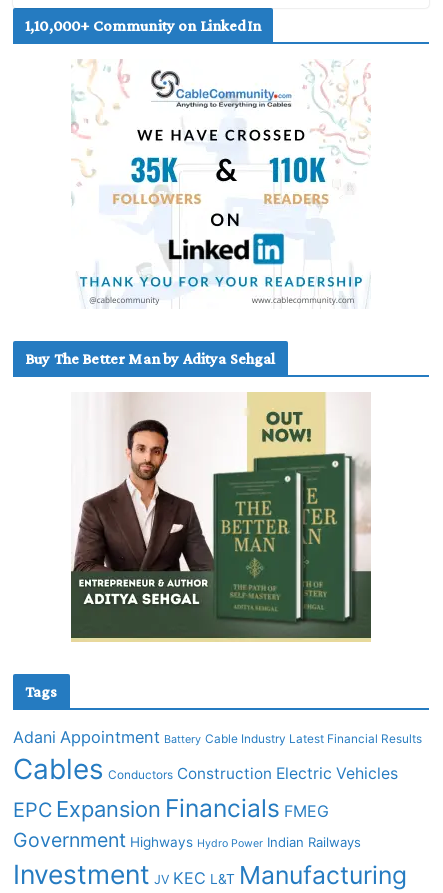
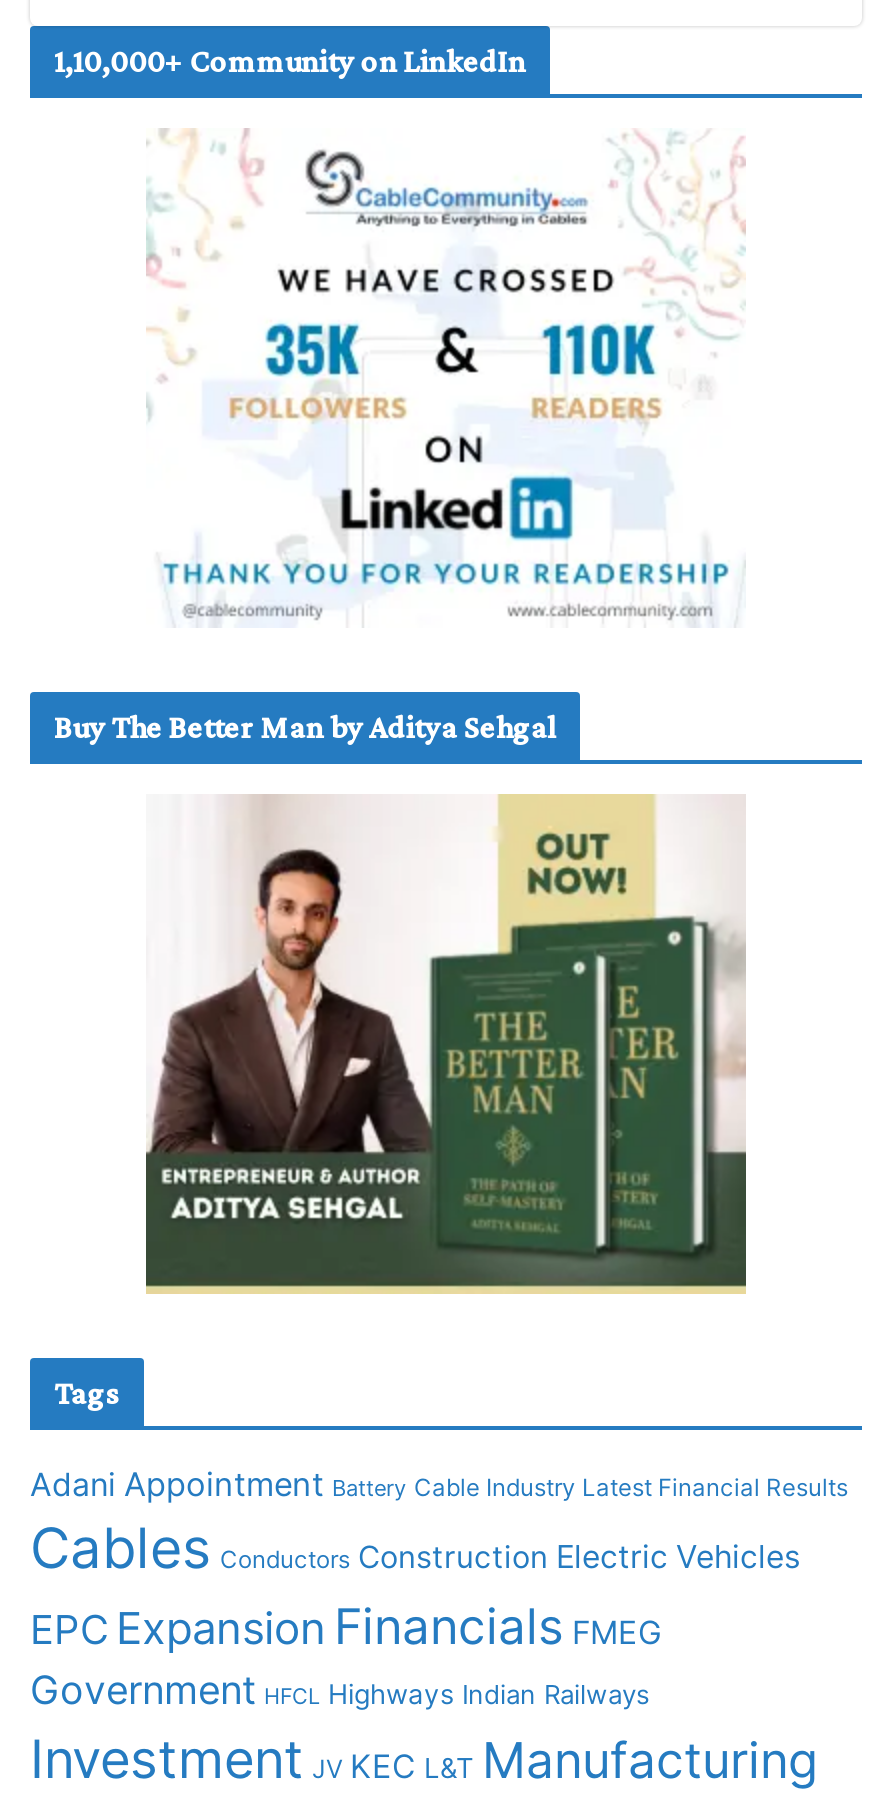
- Government Highways Hydro Power Indian Railways
+ Government HFCL Highways Indian Railways
